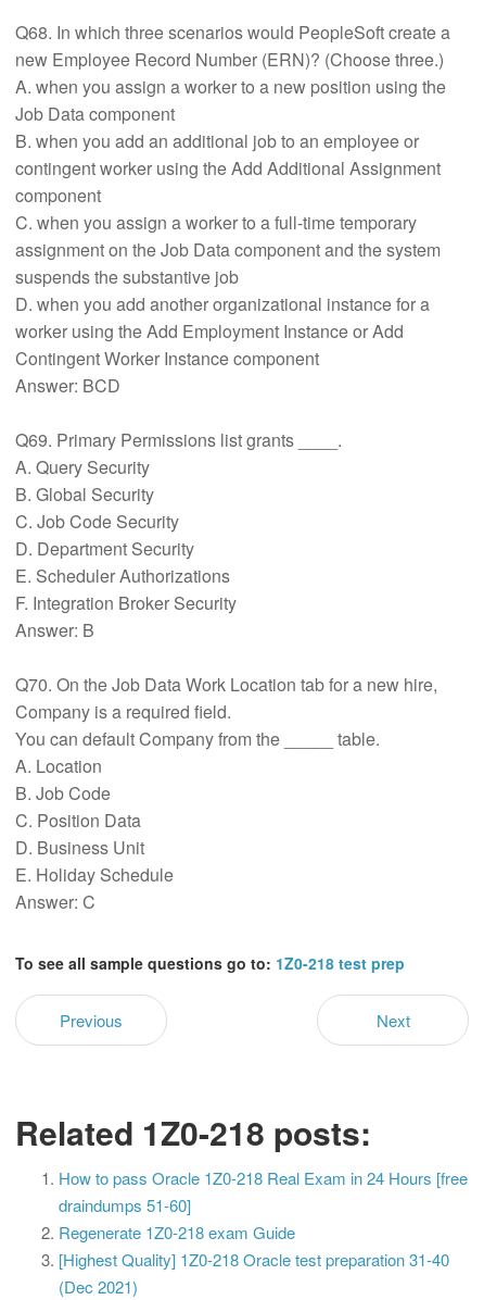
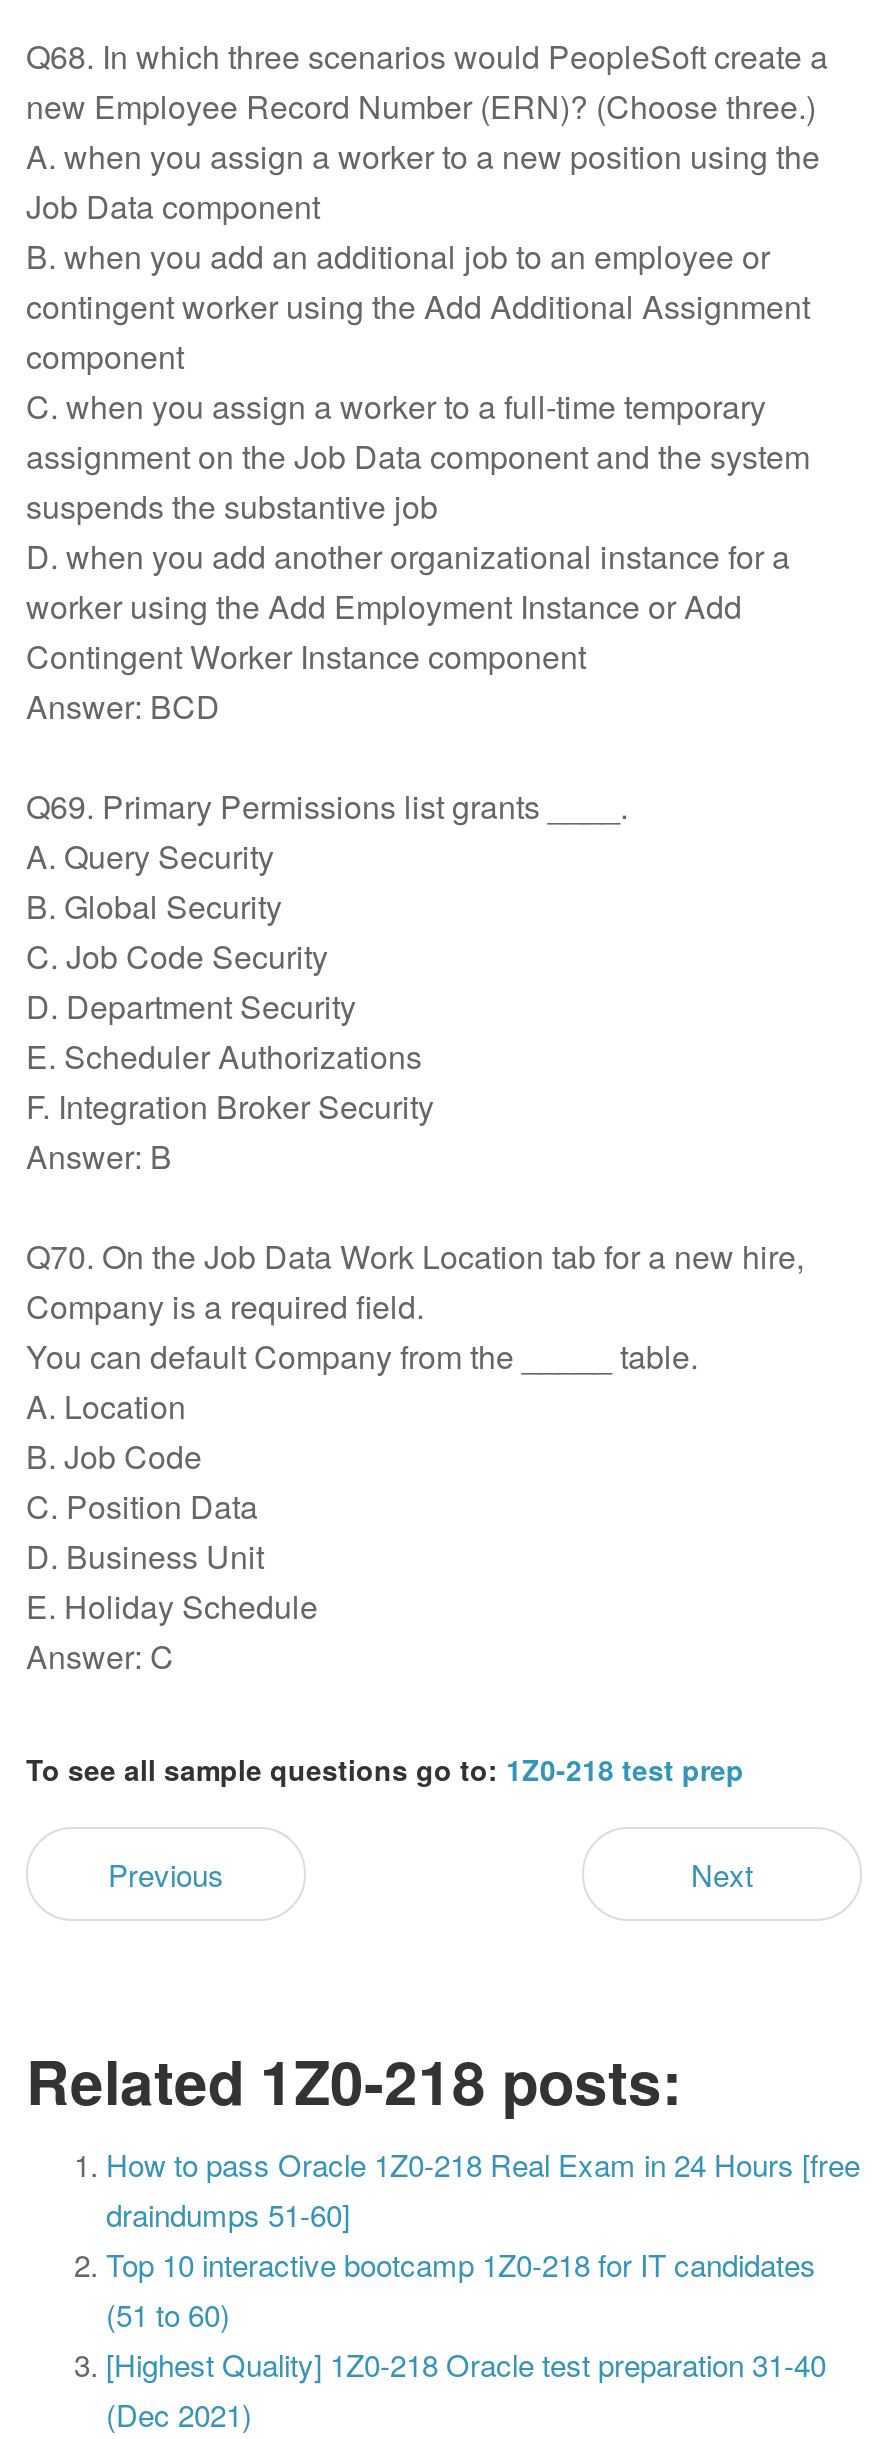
- Regenerate 1Z0-218 exam Guide
+ Top 10 interactive bootcamp 1Z0-218 for IT candidates
+ (51 to 60)
